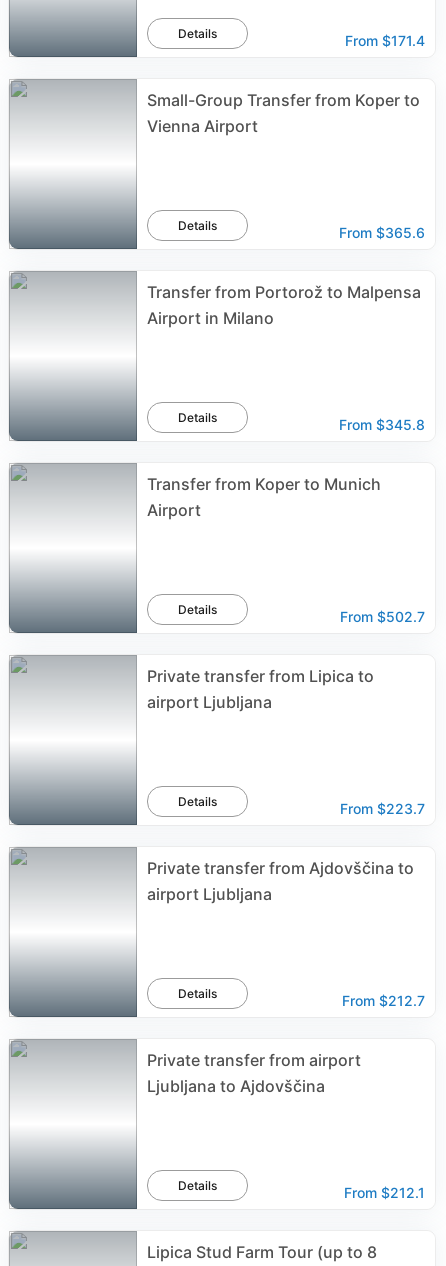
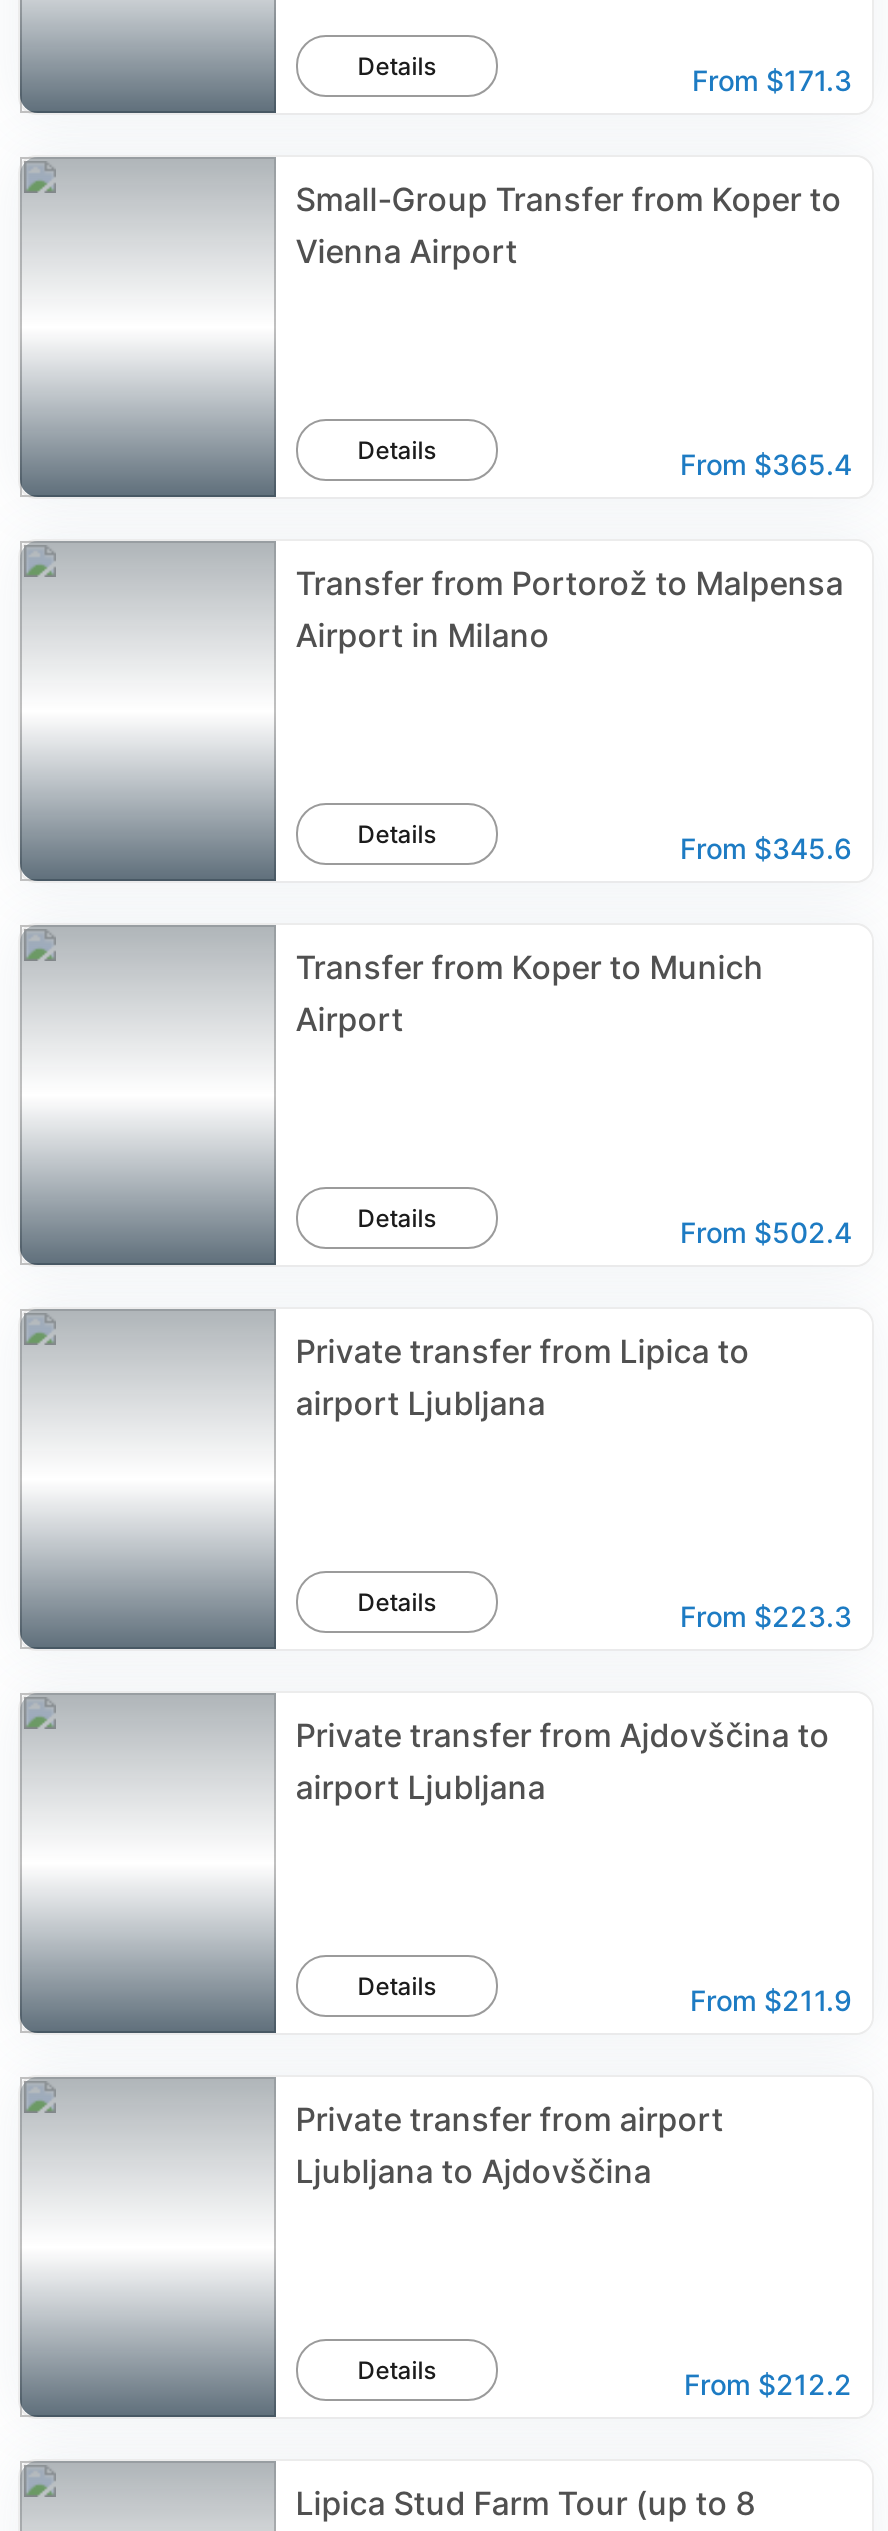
- From $171.4
+ From $171.3

- From $365.6
+ From $365.4

- From $345.8
+ From $345.6

- From $502.7
+ From $502.4

- From $223.7
+ From $223.3

- From $212.7
+ From $211.9

- From $212.1
+ From $212.2
